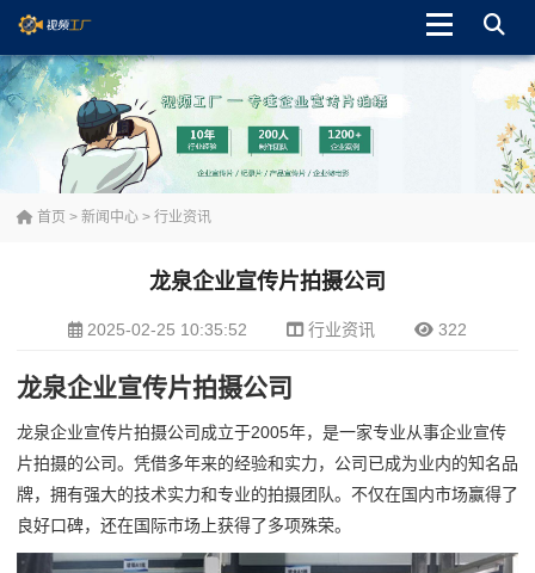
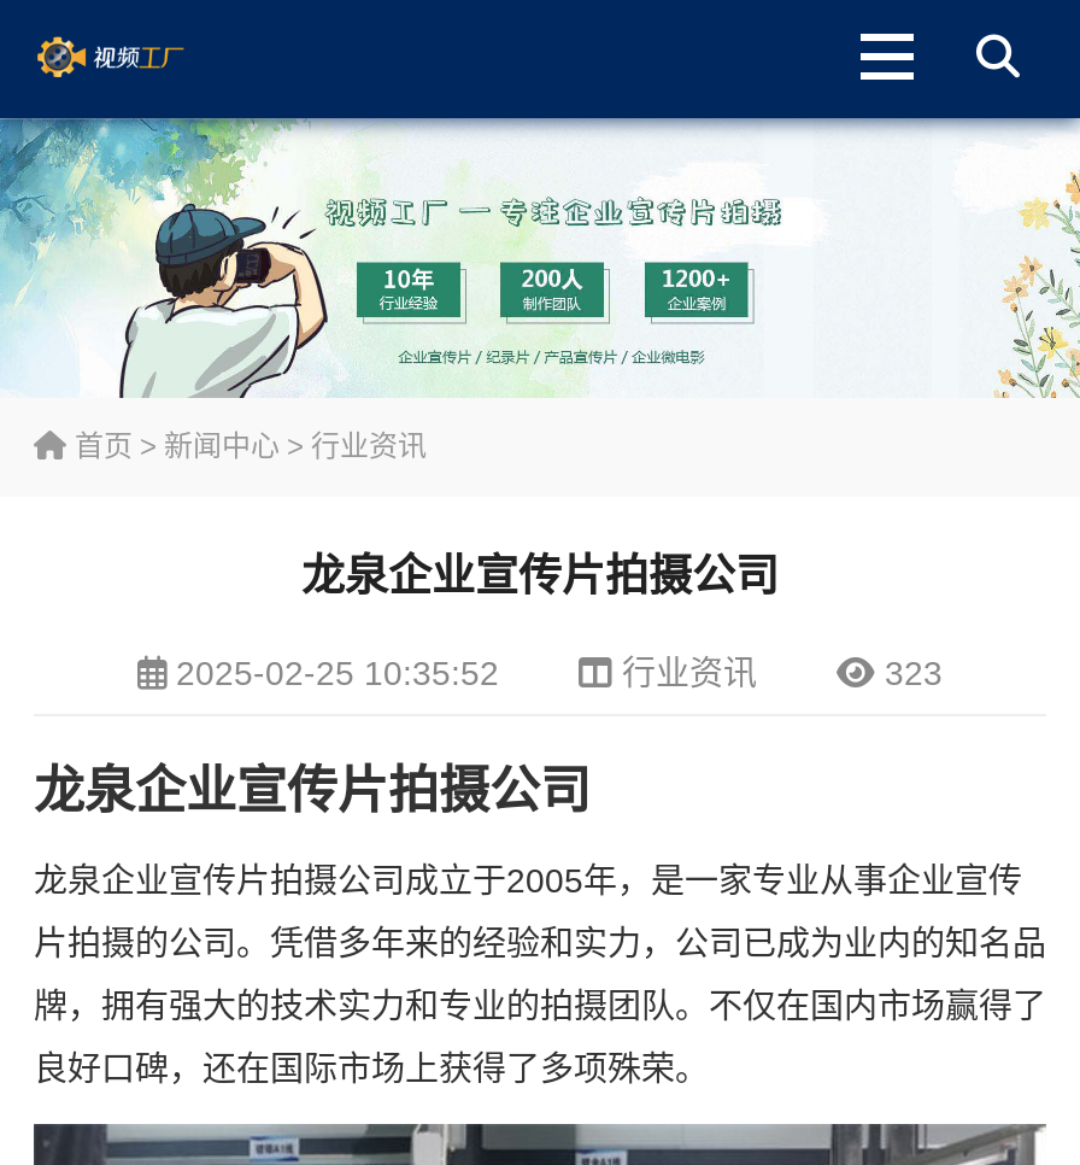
- 322
+ 323
